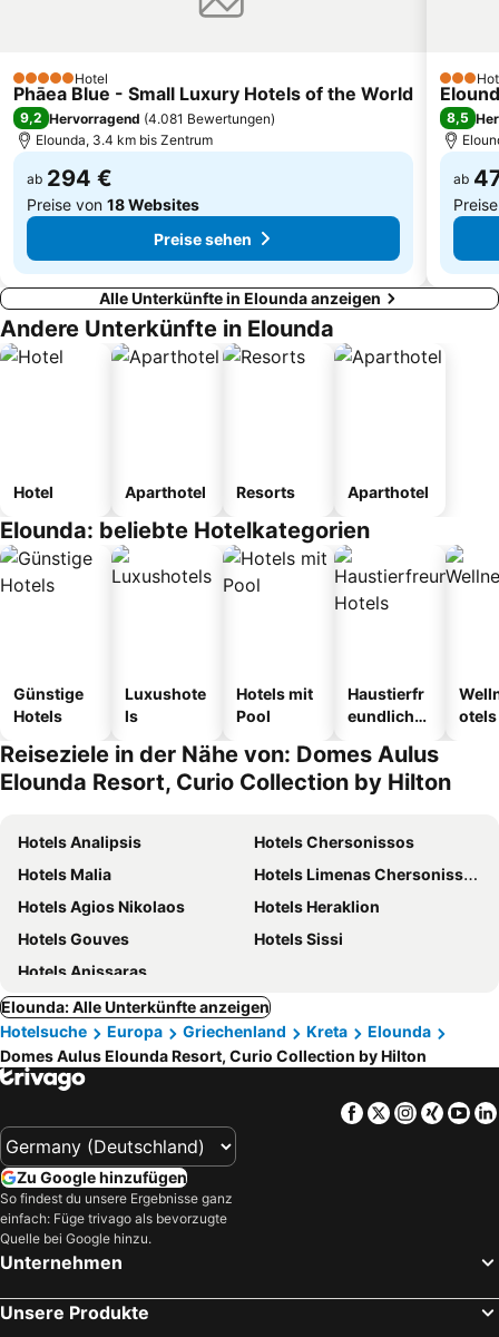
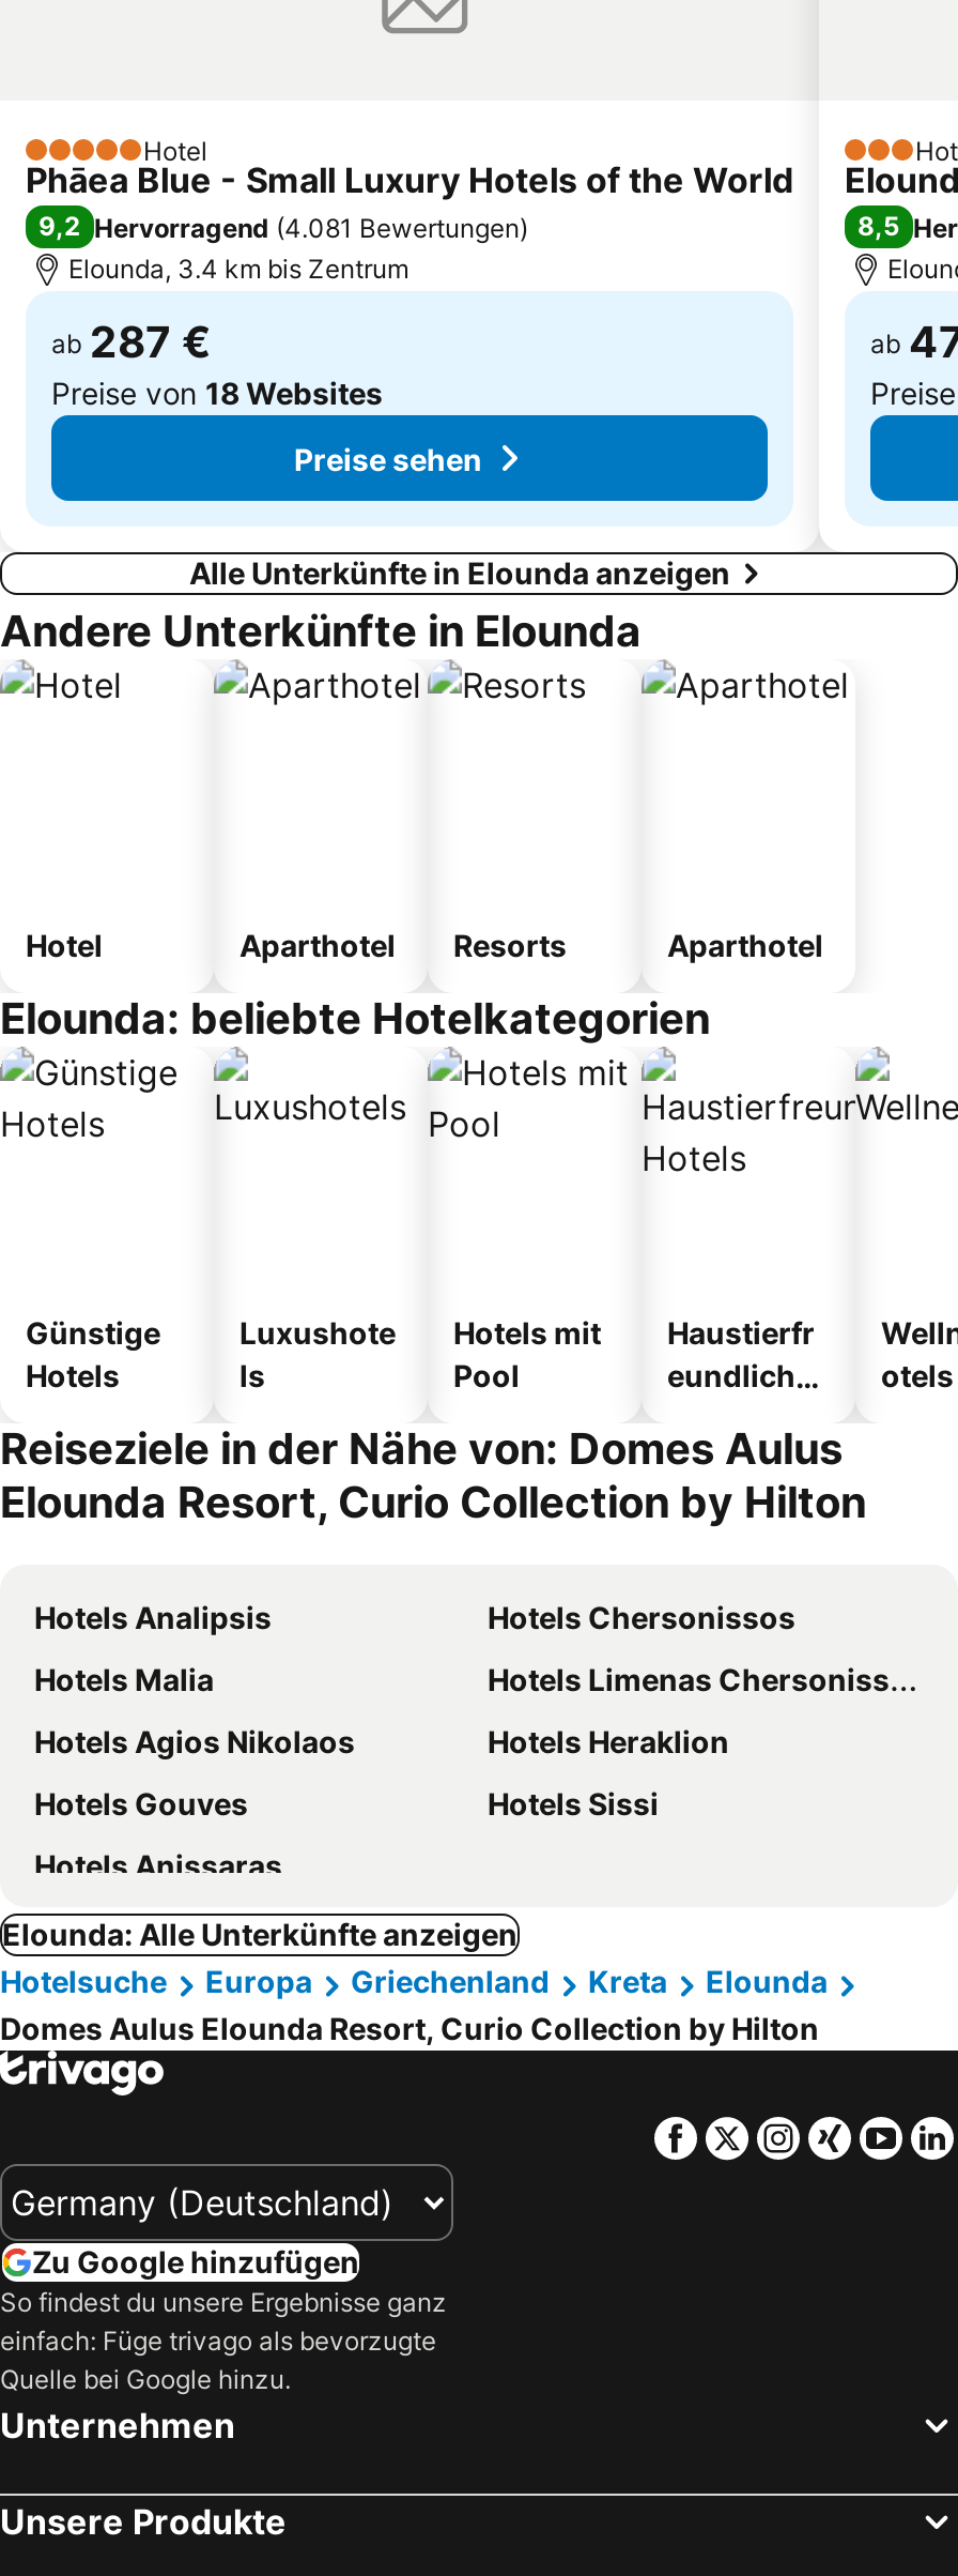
- ab 294 €
+ ab 287 €
